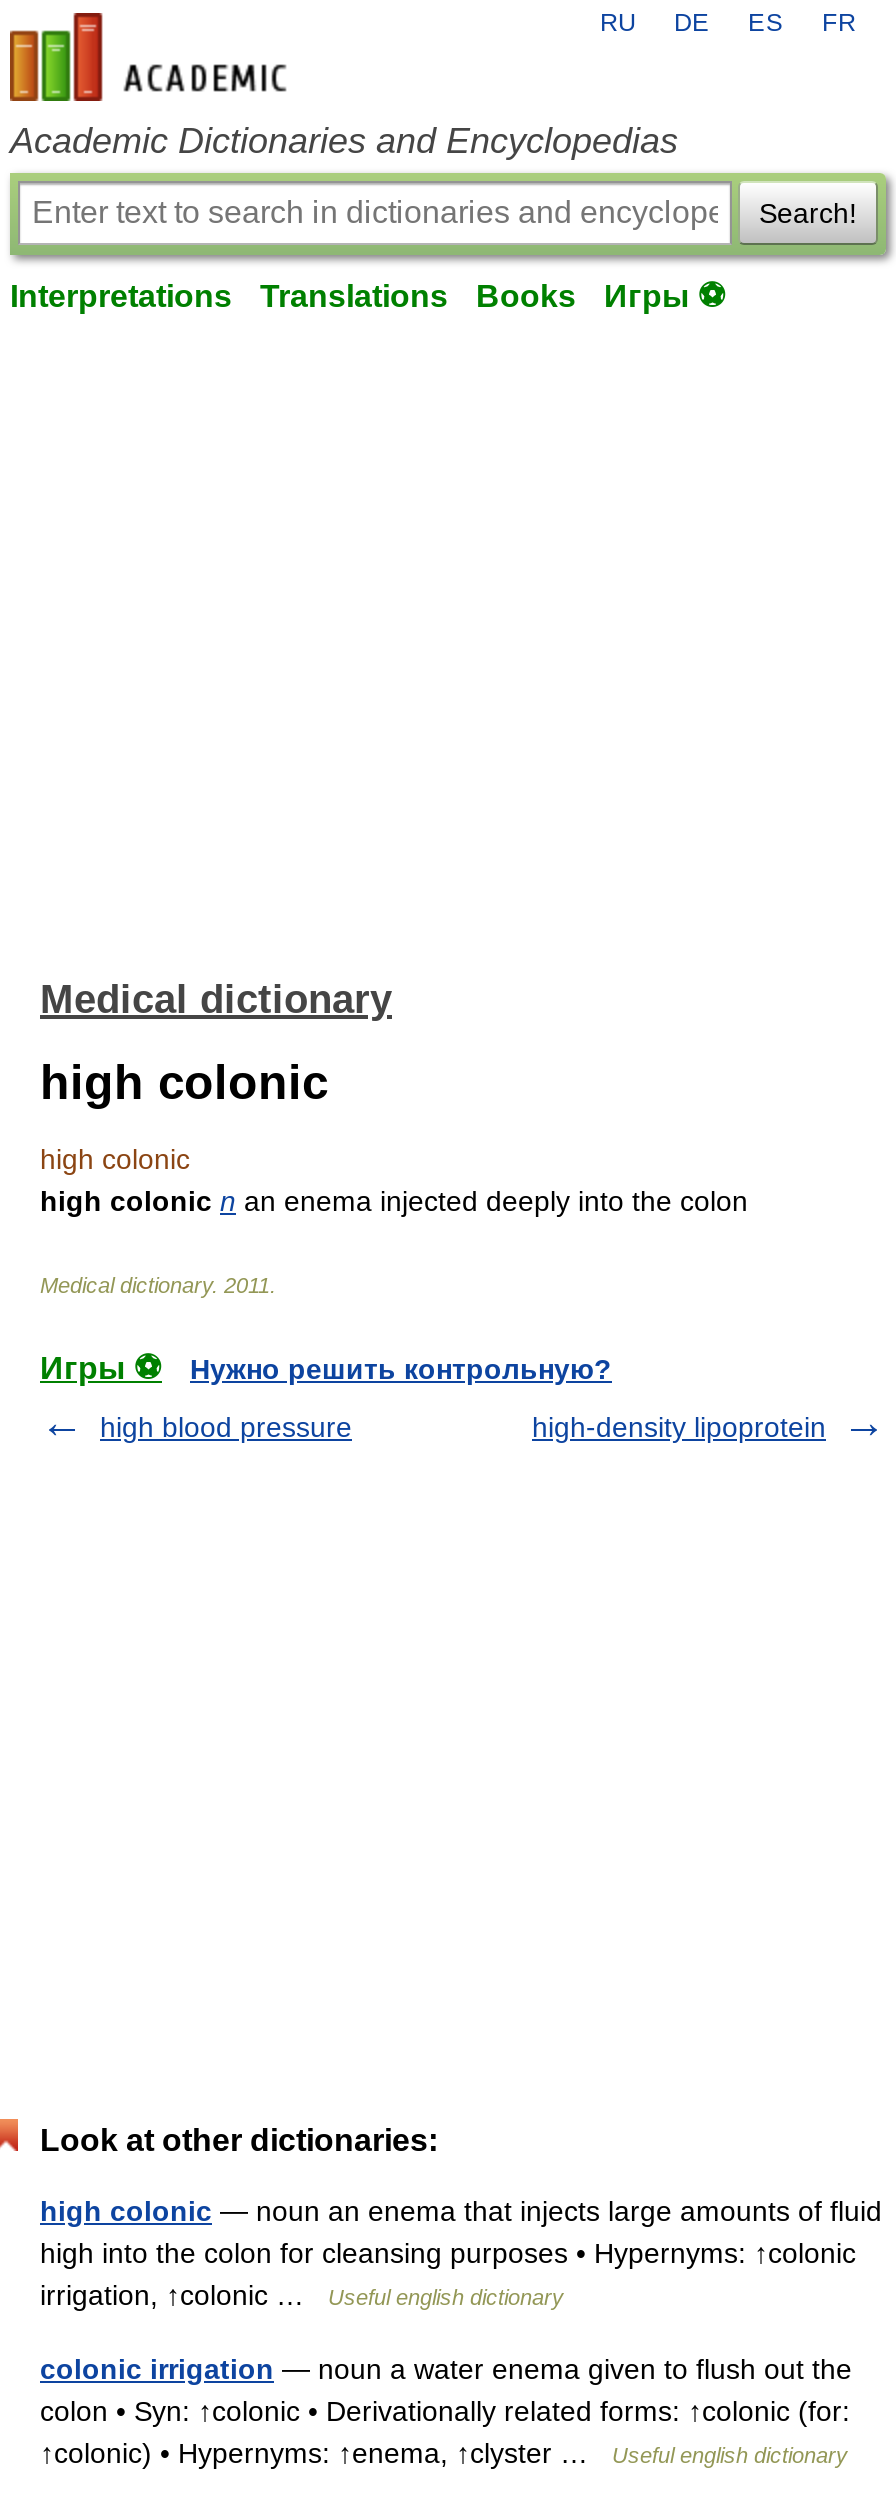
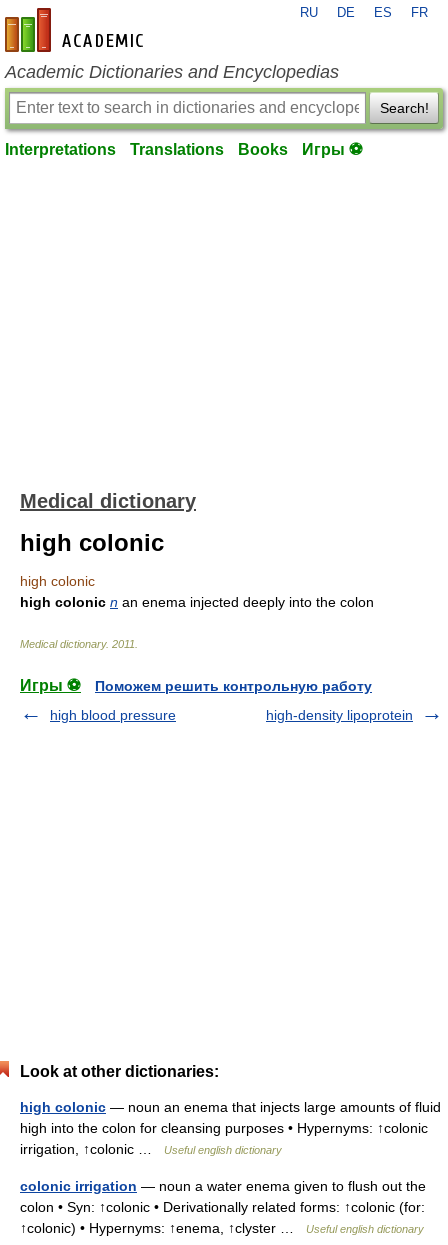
- Нужно решить контрольную?
+ Поможем решить контрольную работу
